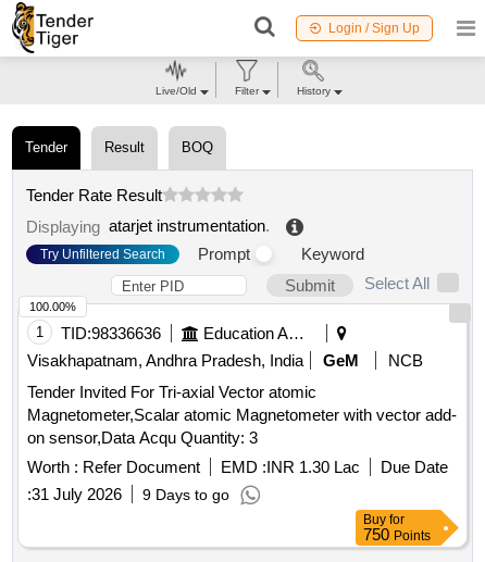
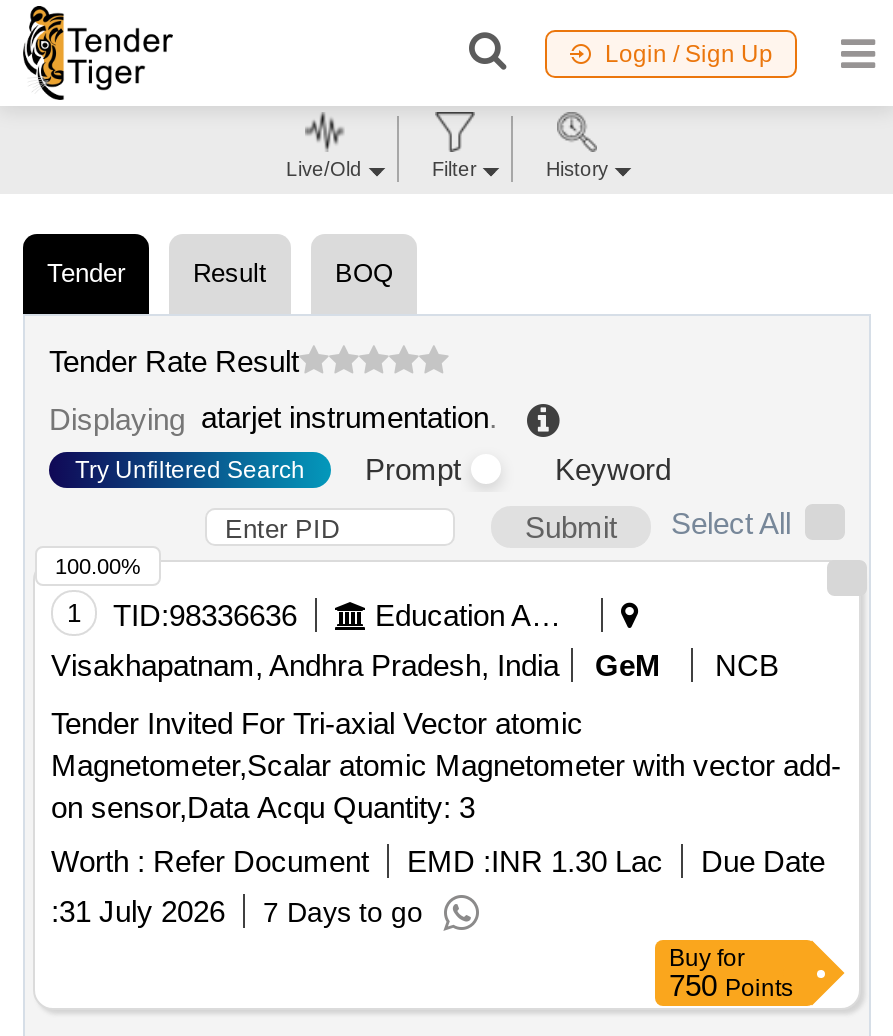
- :31 July 2026 9 Days to go
+ :31 July 2026 7 Days to go
